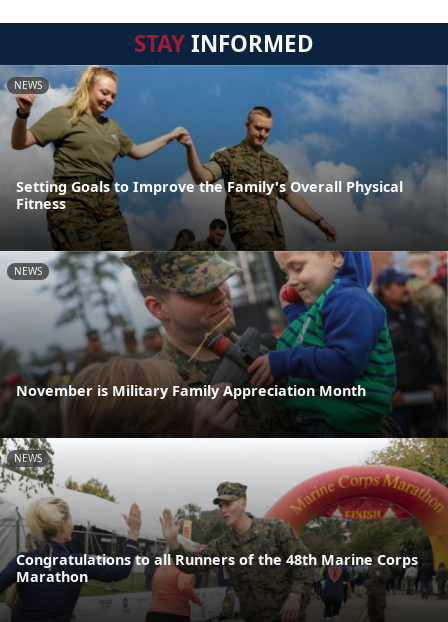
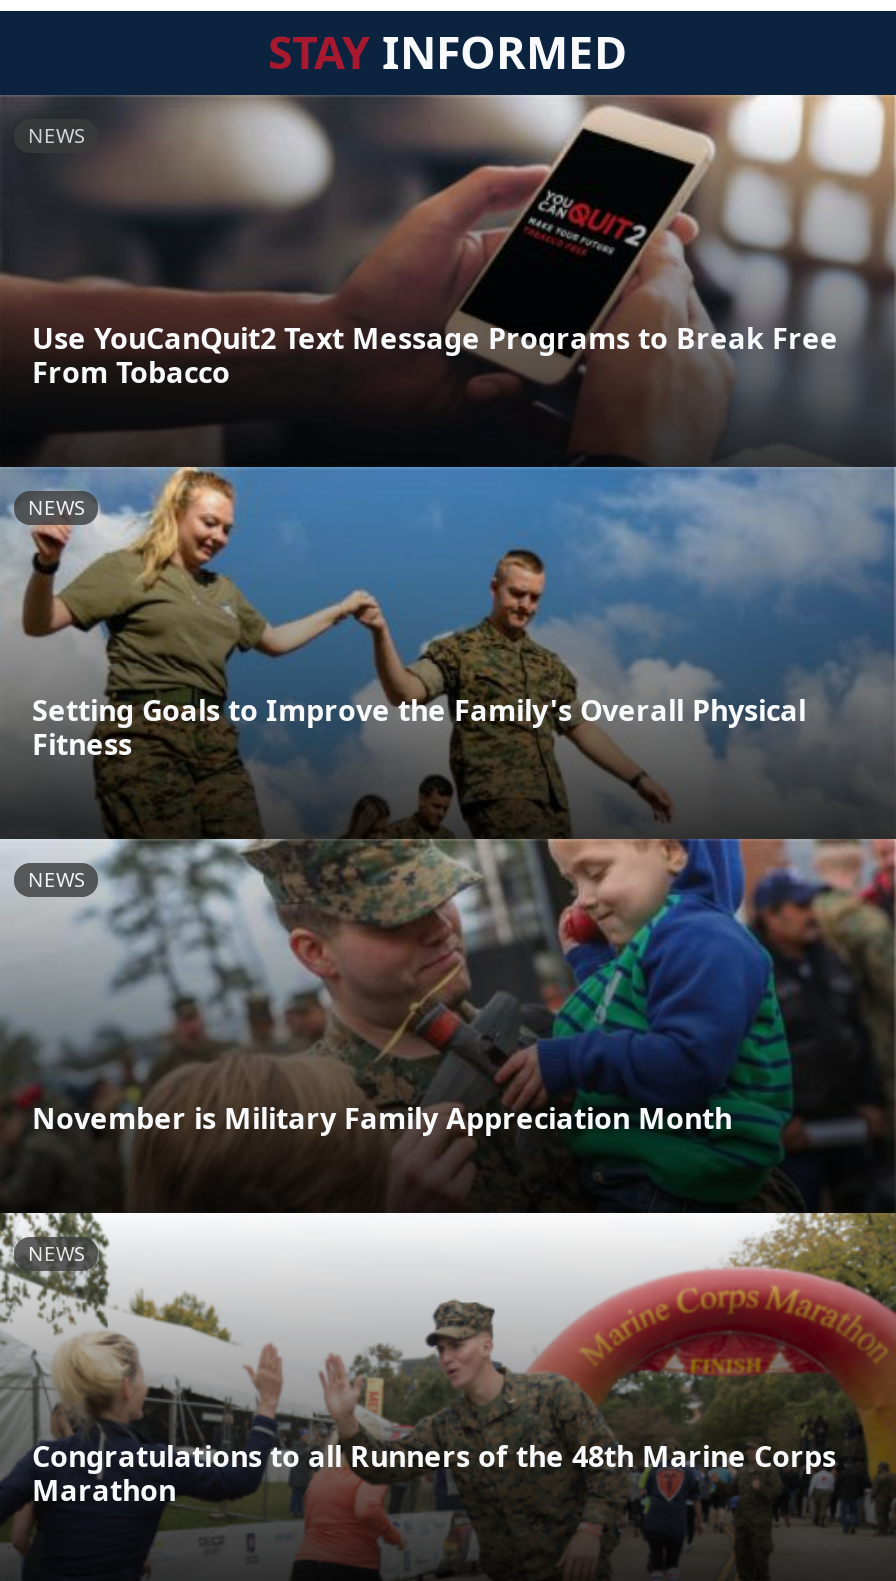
+ [image]
+ NEWS

+ Use YouCanQuit2 Text Message Programs to Break Free
+ From Tobacco
